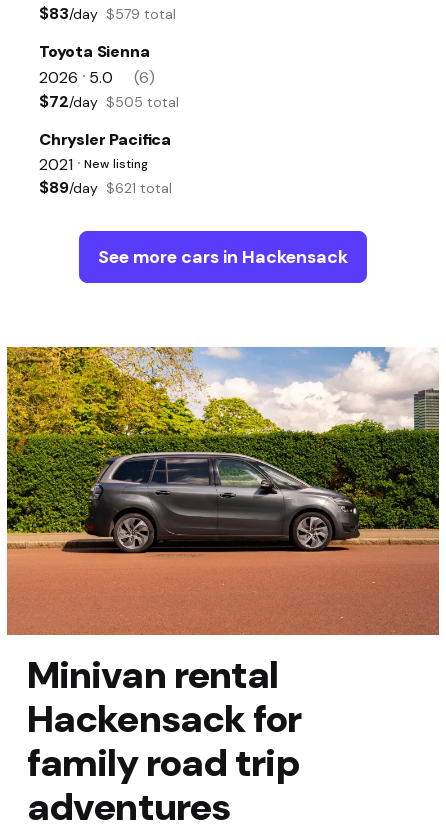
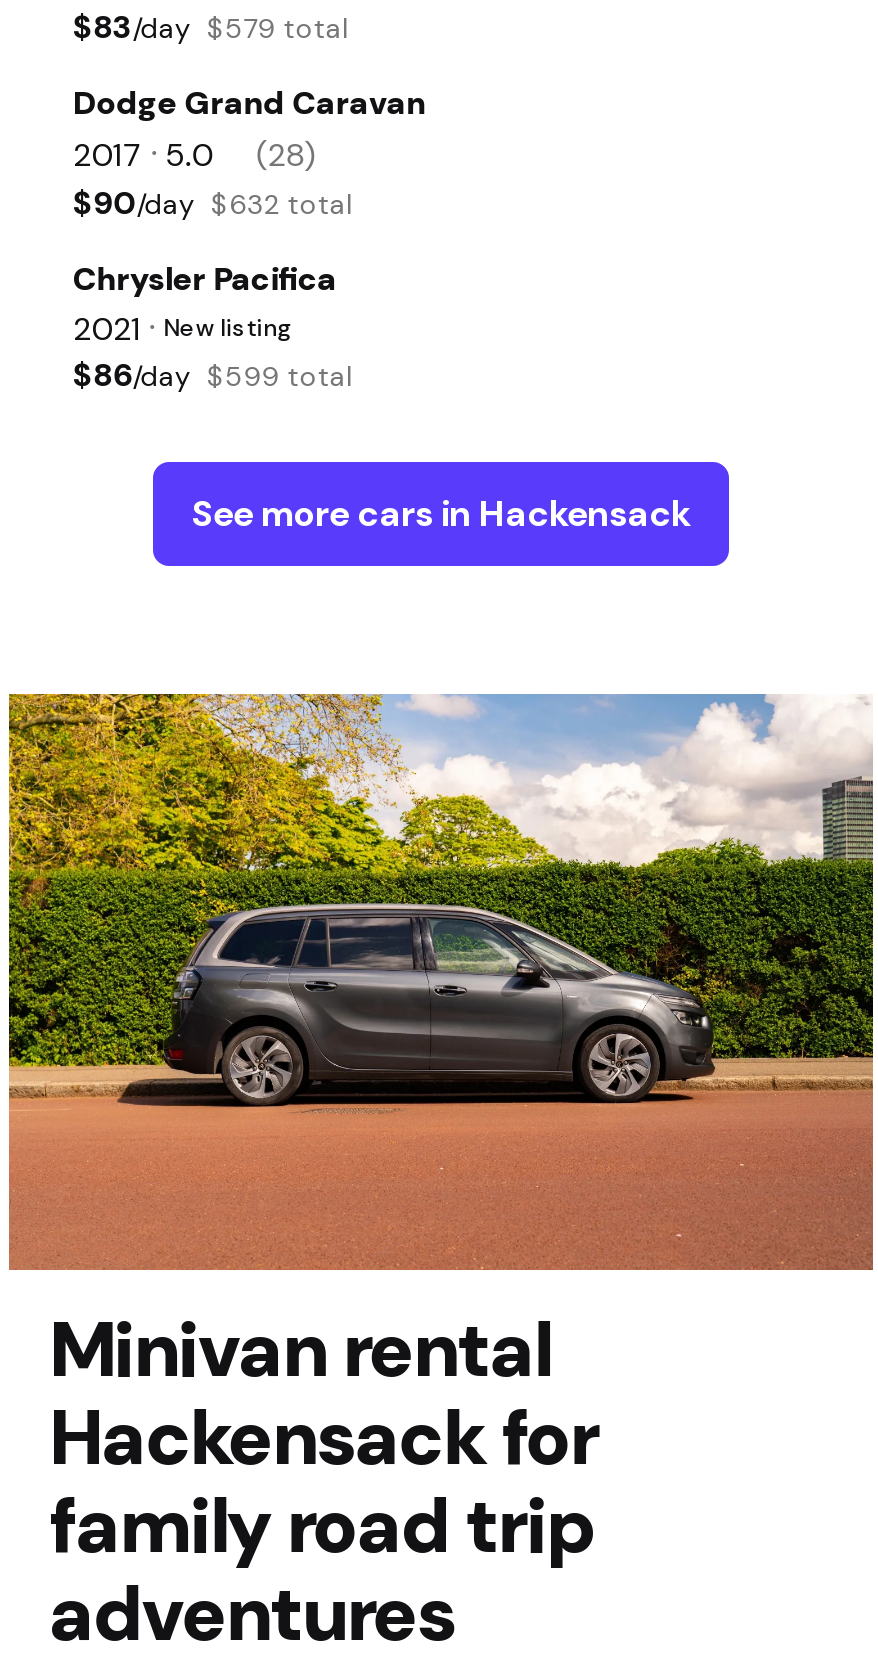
- Toyota Sienna
- 2026 • 5.0
- (6)
- $72/day $505 total
+ Dodge Grand Caravan
+ 2017 • 5.0
+ (28)
+ $90/day $632 total

- $89/day $621 total
+ $86/day $599 total
